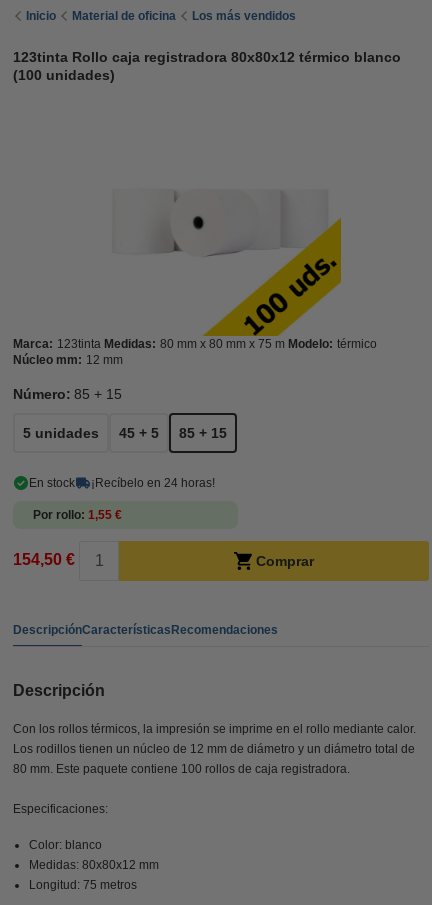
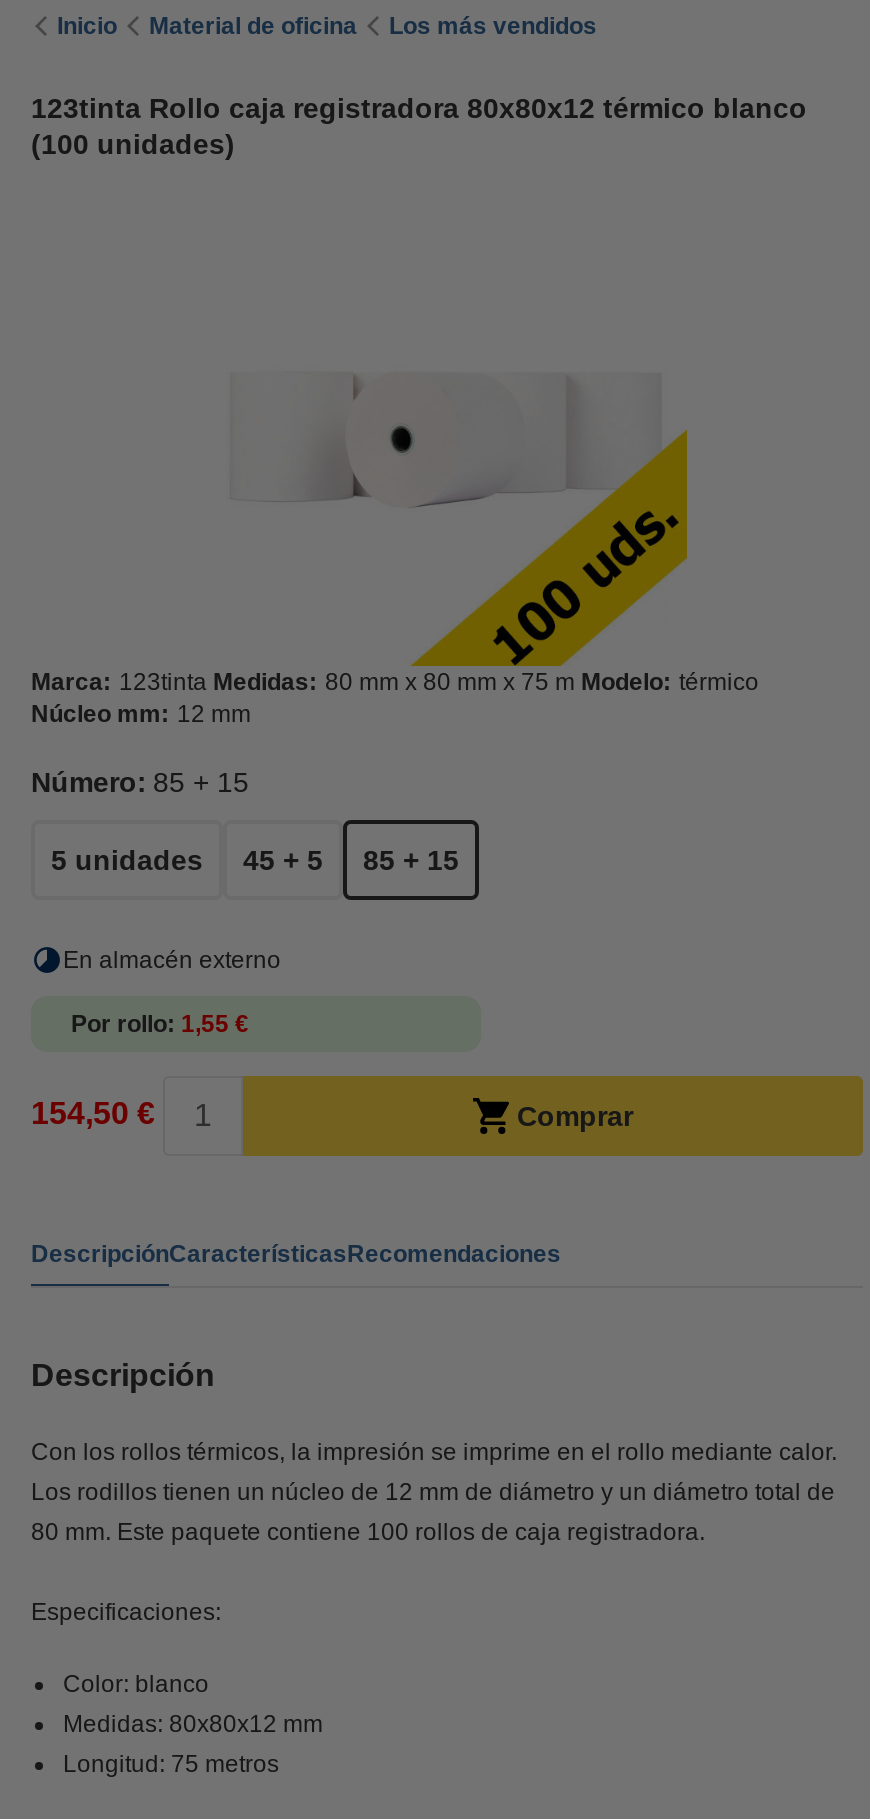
- En stock
- ¡Recíbelo en 24 horas!
+ En almacén externo
